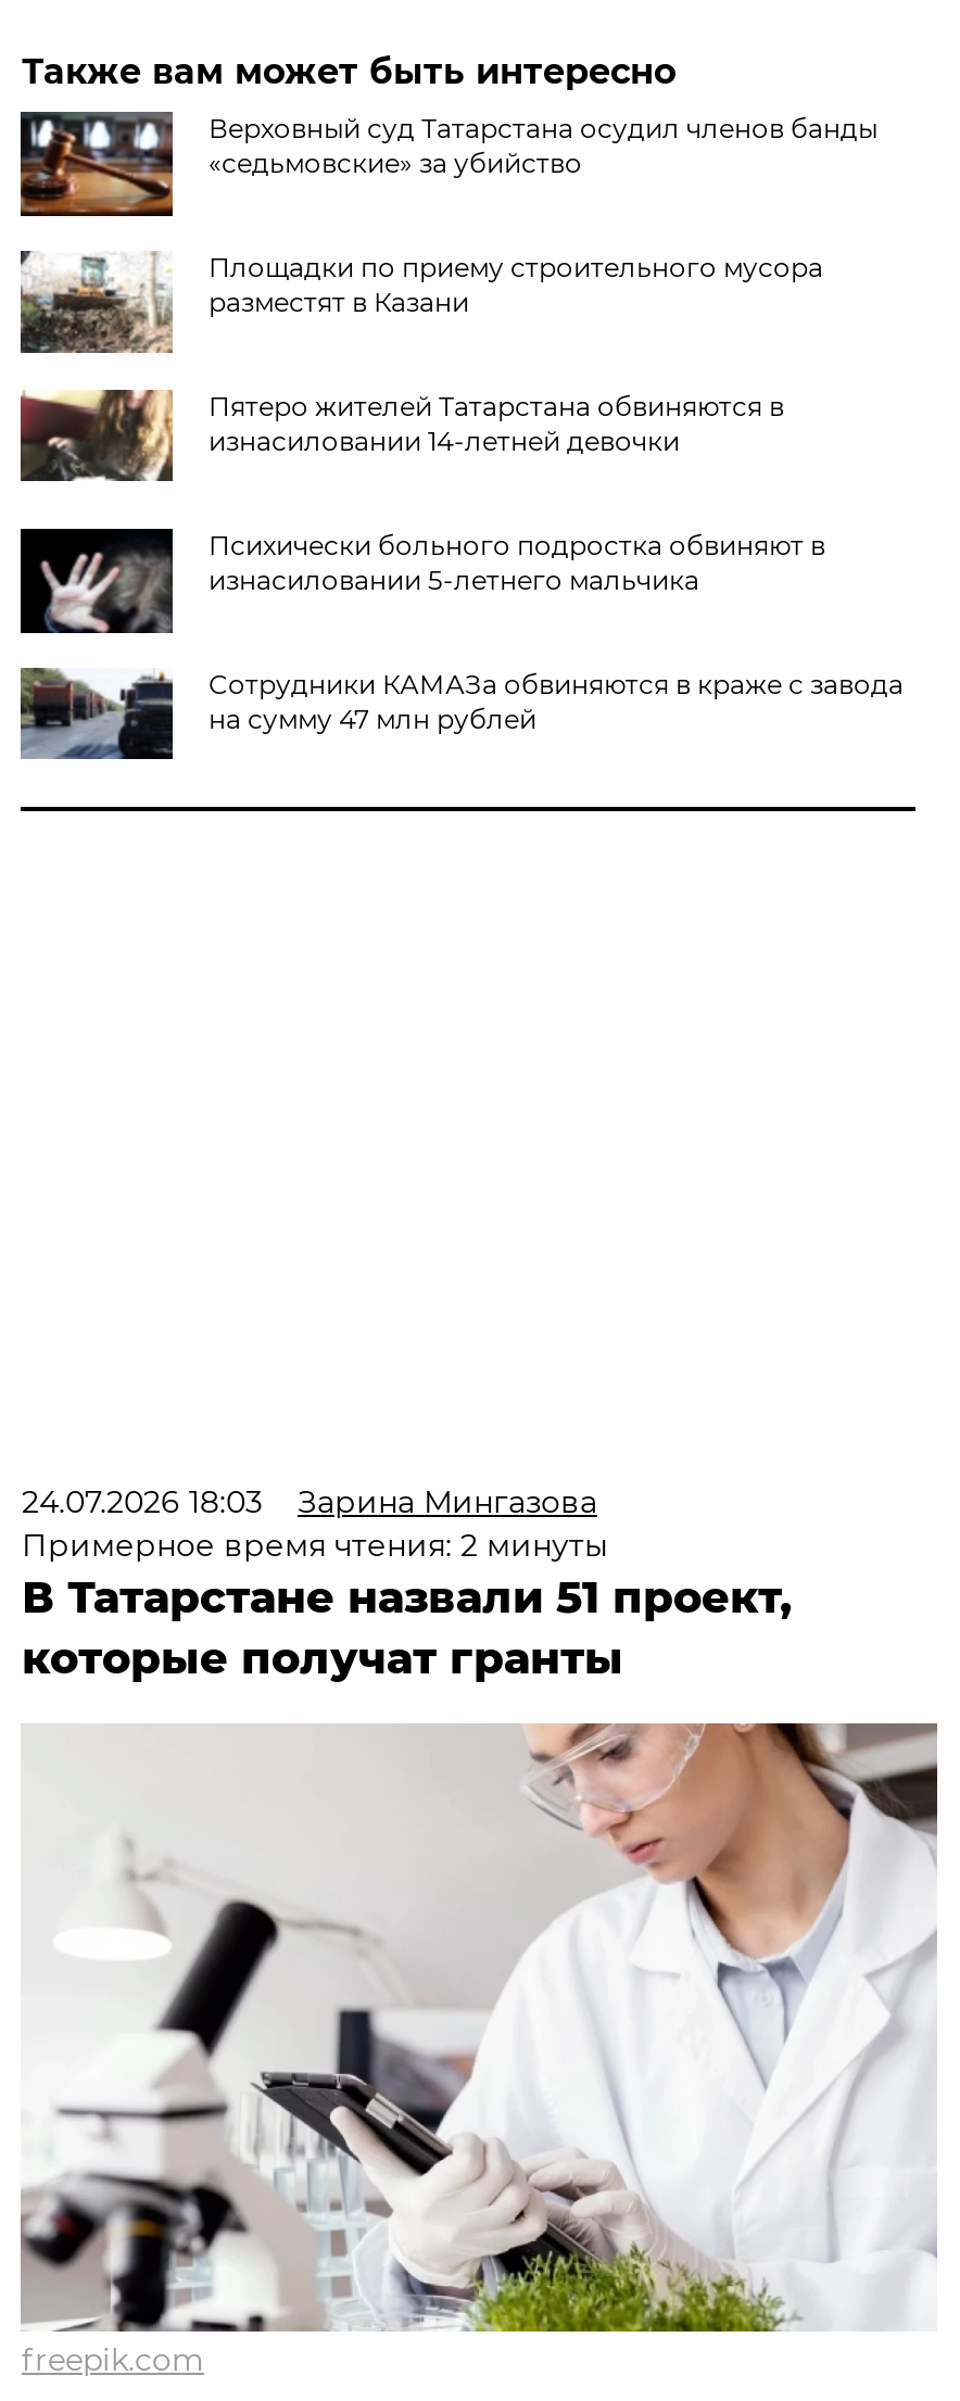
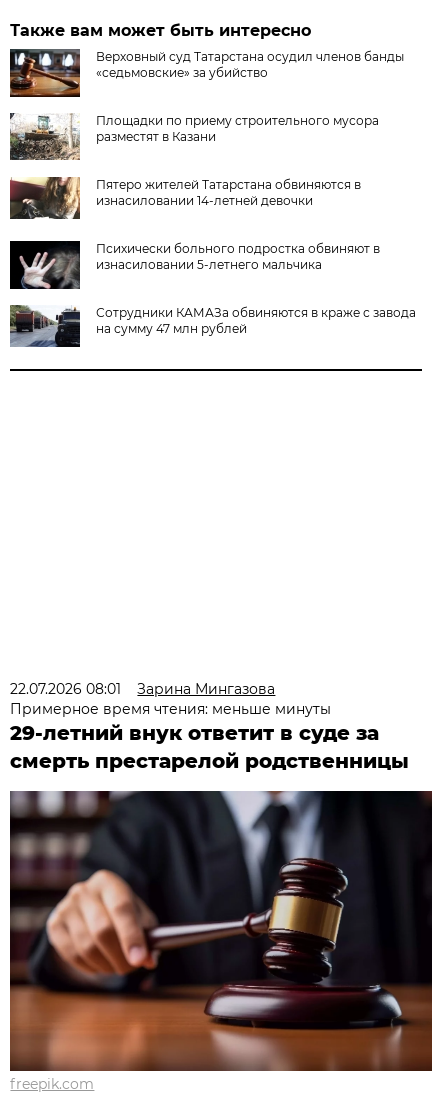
- 24.07.2026 18:03 Зарина Мингазова
+ 22.07.2026 08:01 Зарина Мингазова

- Примерное время чтения: 2 минуты
- В Татарстане назвали 51 проект,
- которые получат гранты
+ Примерное время чтения: меньше минуты
+ 29-летний внук ответит в суде за
+ смерть престарелой родственницы

- [image]
+ [image]
